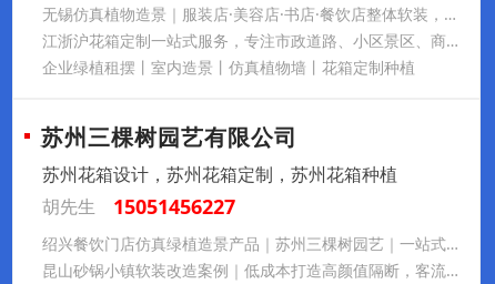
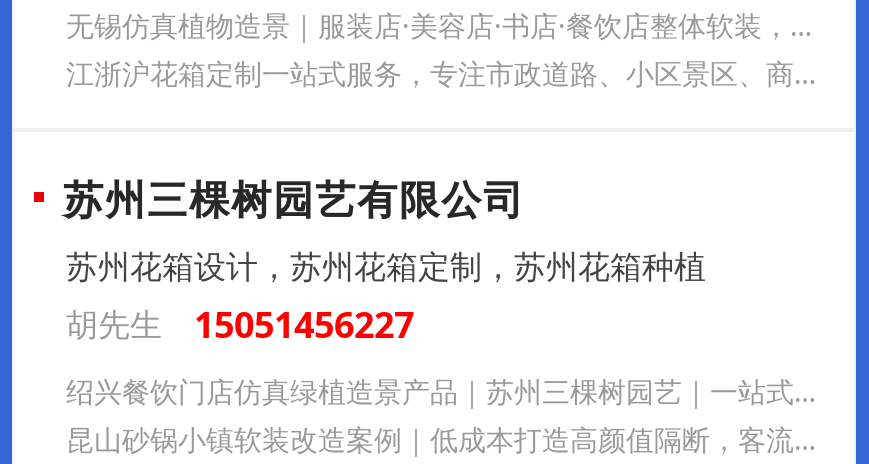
- 企业绿植租摆丨室内造景丨仿真植物墙丨花箱定制种植
